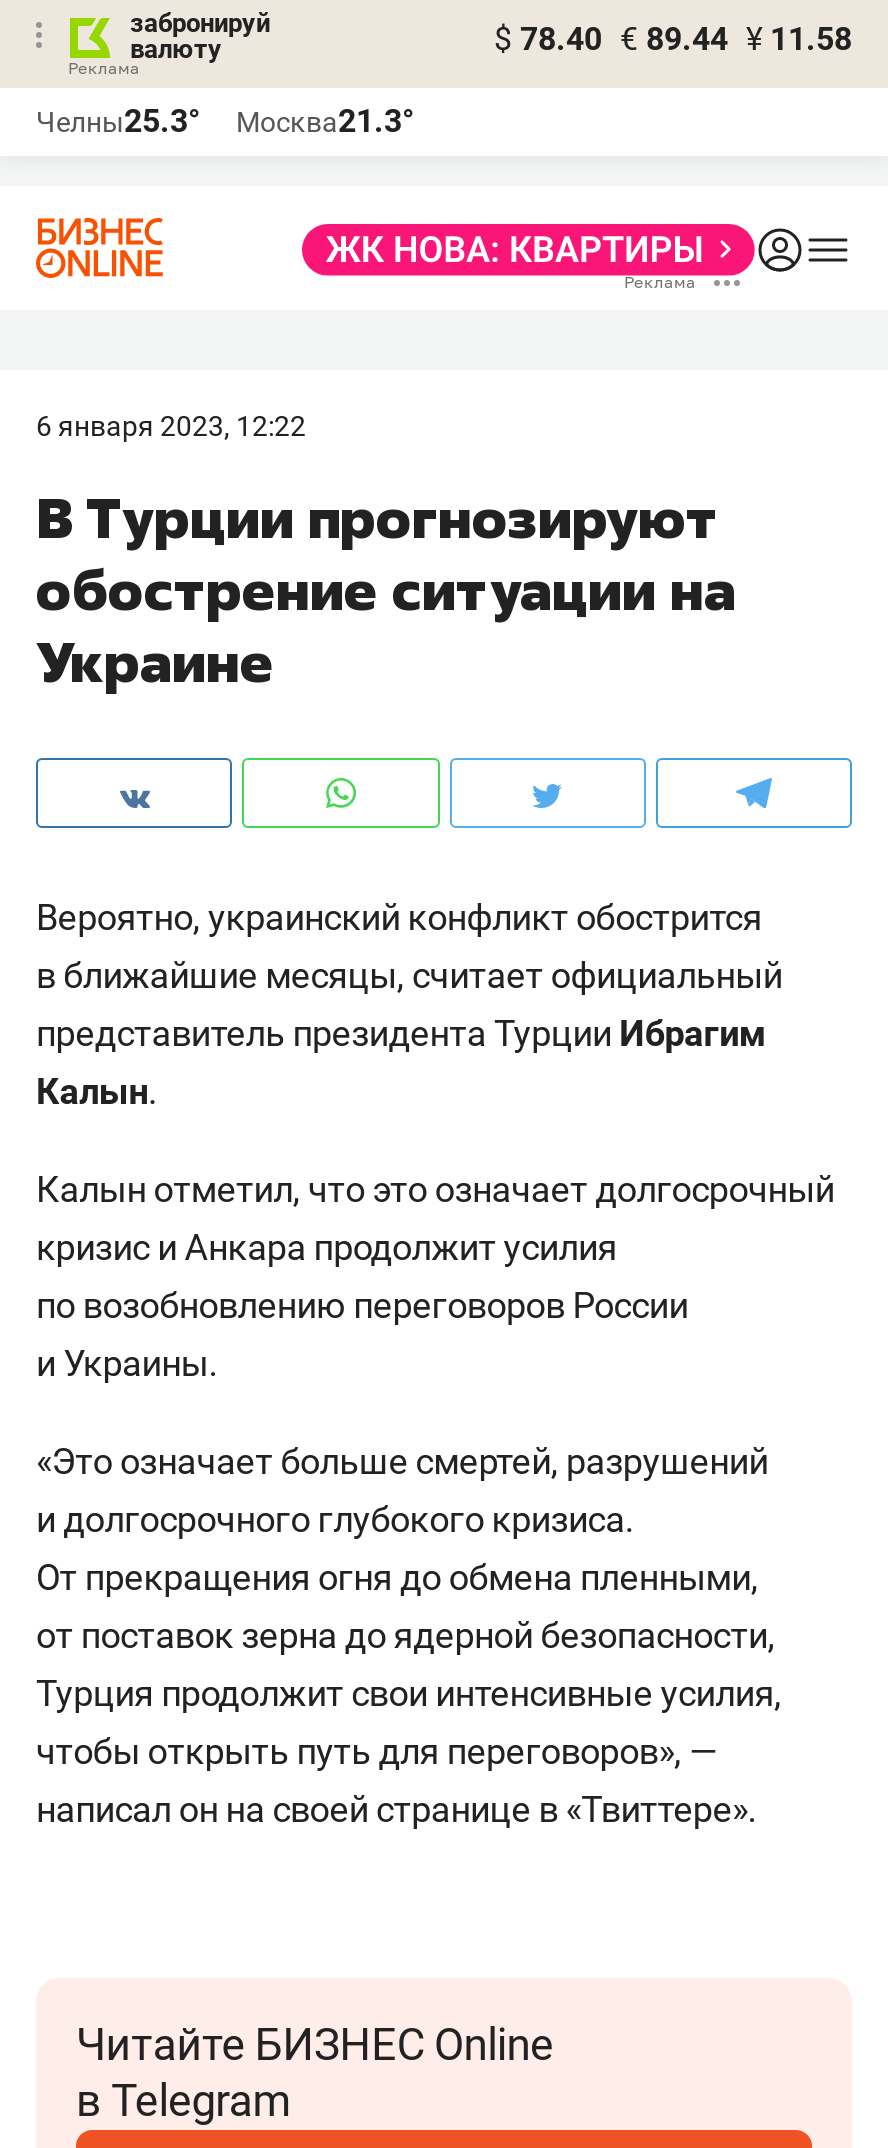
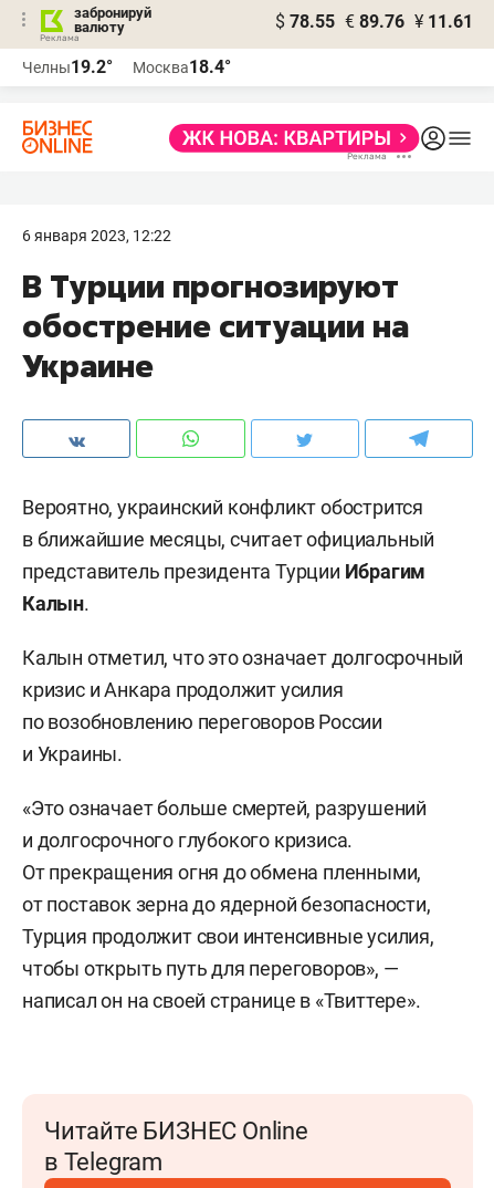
- $ 78.40 € 89.44 ¥ 11.58
+ $ 78.55 € 89.76 ¥ 11.61

- Челны25.3°
+ Челны19.2°

- Москва21.3°
+ Москва18.4°
